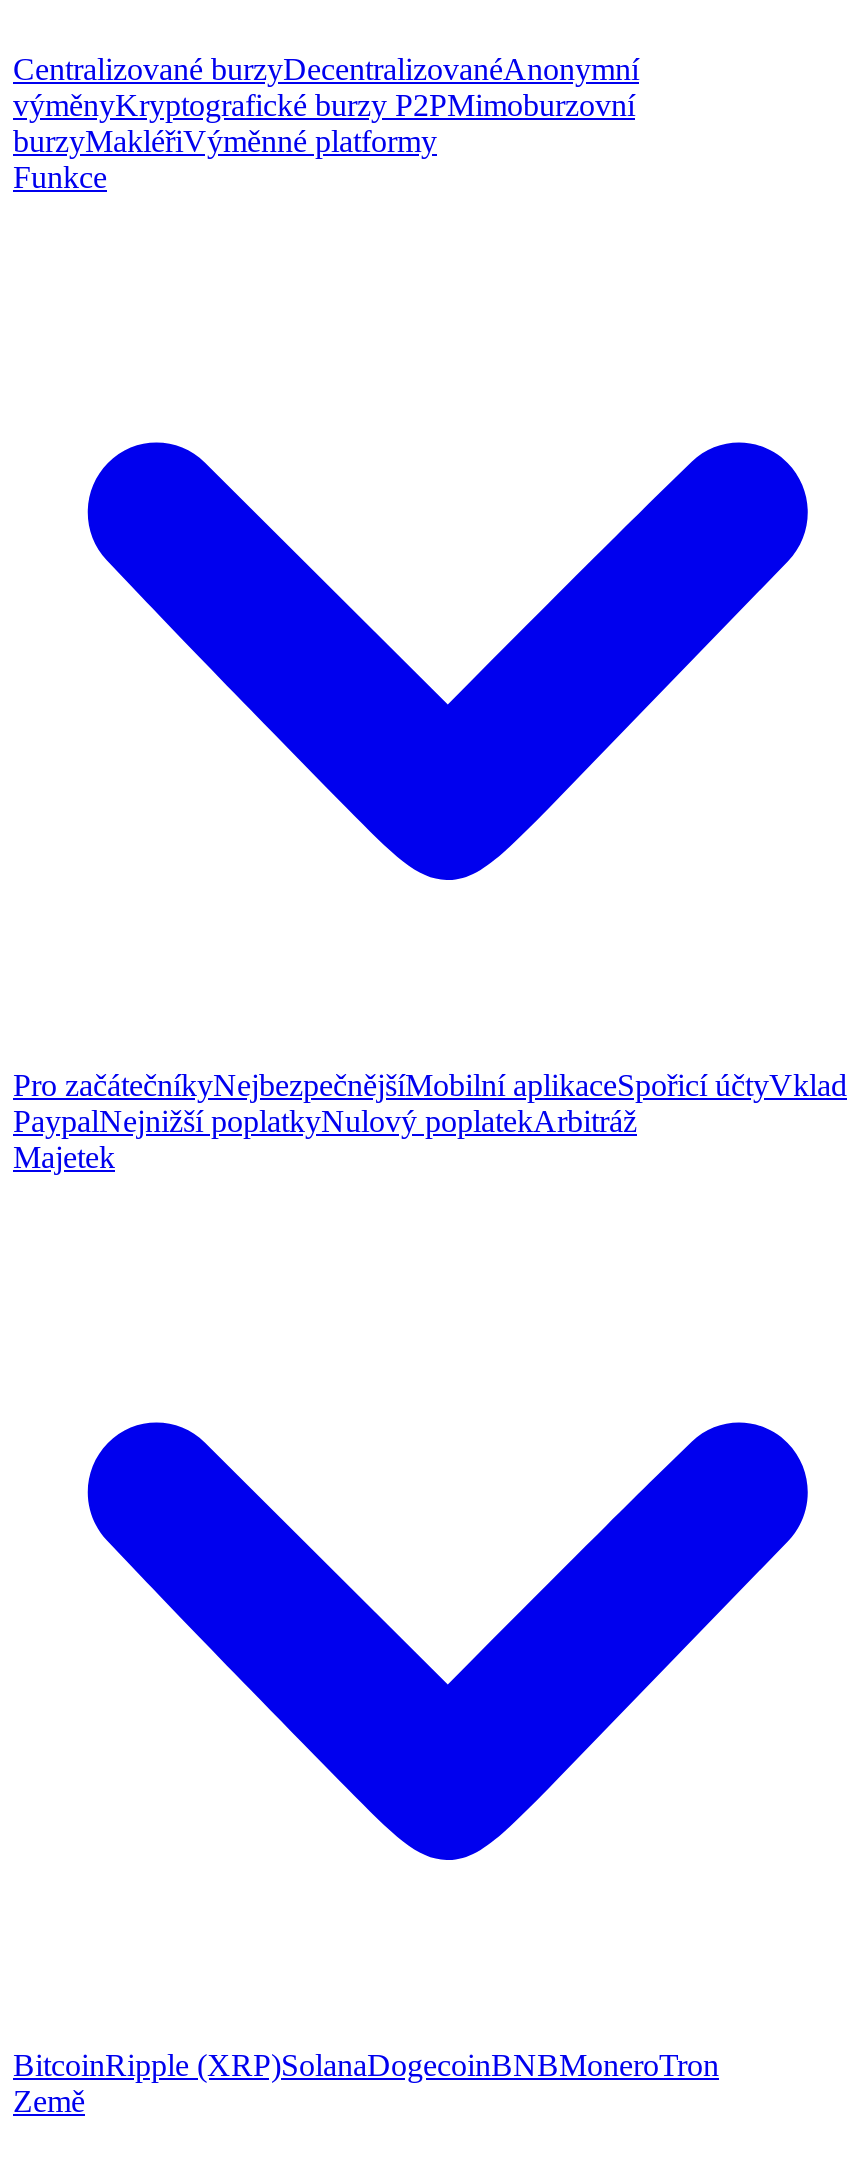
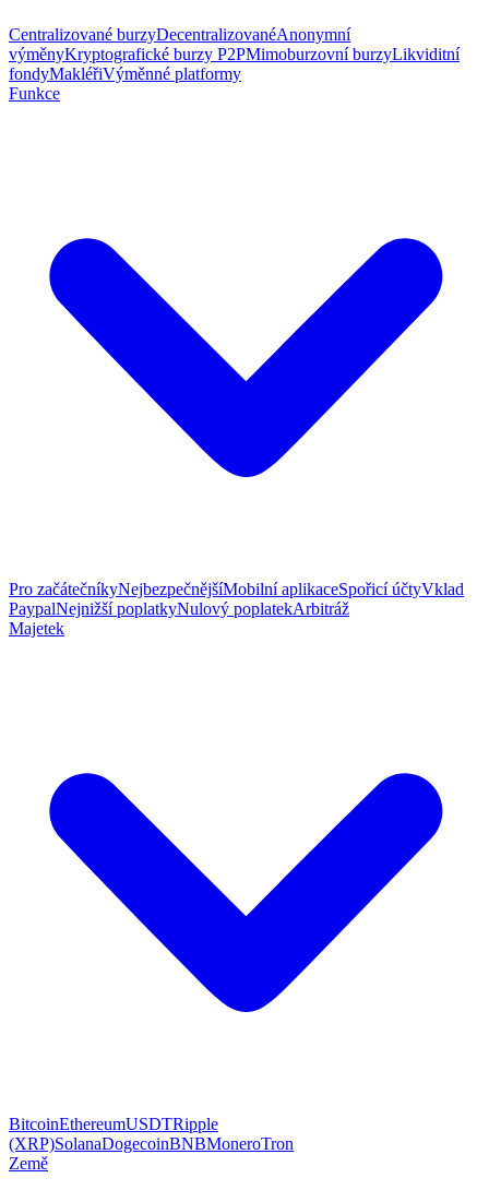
- výměnyKryptografické burzy P2PMimoburzovní
- burzyMakléřiVýměnné platformy
+ výměnyKryptografické burzy P2PMimoburzovní burzyLikviditní
+ fondyMakléřiVýměnné platformy

- BitcoinRipple (XRP)SolanaDogecoinBNBMoneroTron
+ BitcoinEthereumUSDTRipple
+ (XRP)SolanaDogecoinBNBMoneroTron
